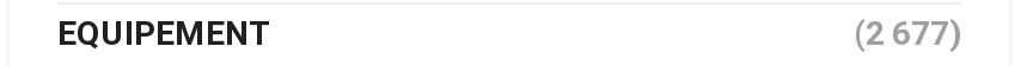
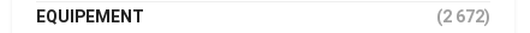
- (2 677)
+ (2 672)
